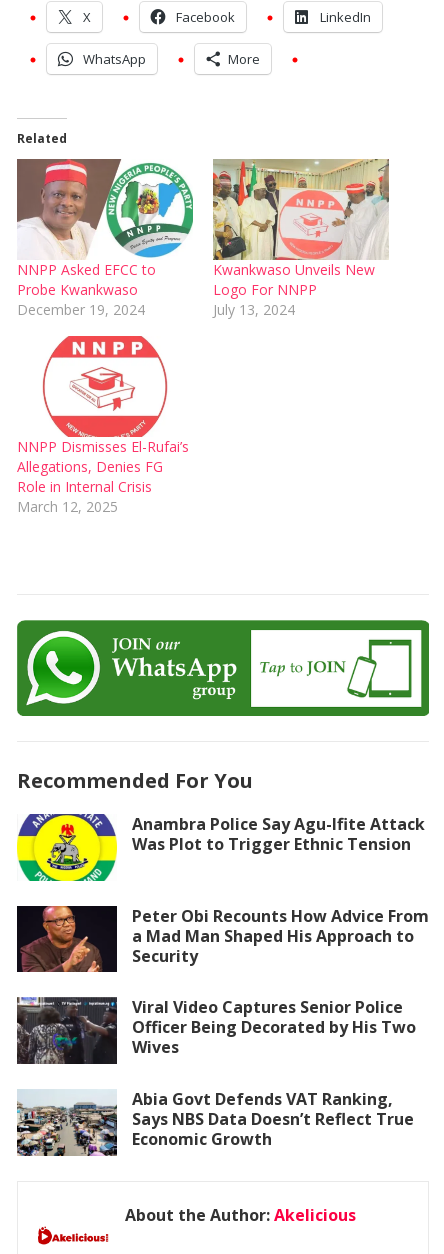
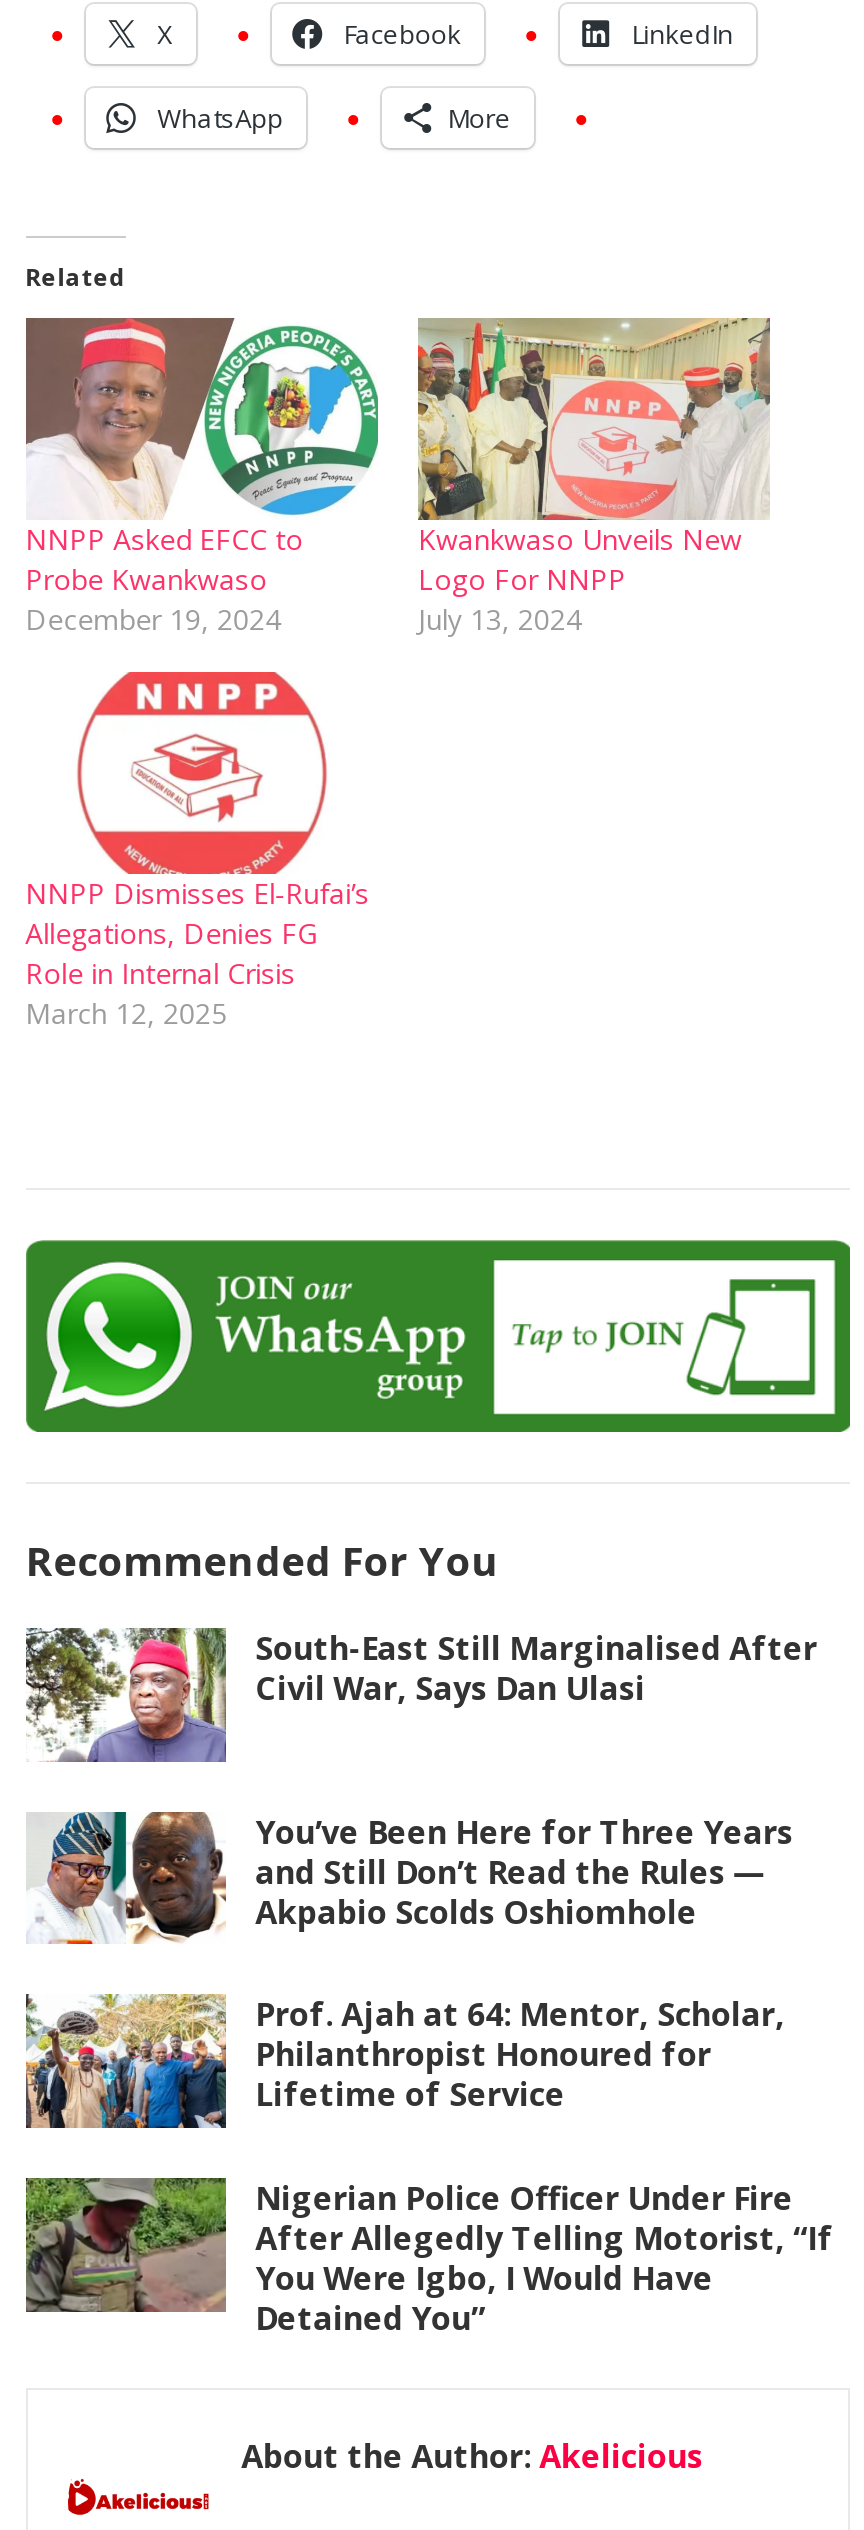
- [image]
- Anambra Police Say Agu-Ifite Attack
- Was Plot to Trigger Ethnic Tension
+ [image]
+ South-East Still Marginalised After
+ Civil War, Says Dan Ulasi

- [image]
- Peter Obi Recounts How Advice From
- a Mad Man Shaped His Approach to
- Security
+ [image]
+ You’ve Been Here for Three Years
+ and Still Don’t Read the Rules —
+ Akpabio Scolds Oshiomhole

- [image]
- Viral Video Captures Senior Police
- Officer Being Decorated by His Two
- Wives
+ [image]
+ Prof. Ajah at 64: Mentor, Scholar,
+ Philanthropist Honoured for
+ Lifetime of Service

- [image]
- Abia Govt Defends VAT Ranking,
- Says NBS Data Doesn’t Reflect True
- Economic Growth
+ [image]
+ Nigerian Police Officer Under Fire
+ After Allegedly Telling Motorist, “If
+ You Were Igbo, I Would Have
+ Detained You”
